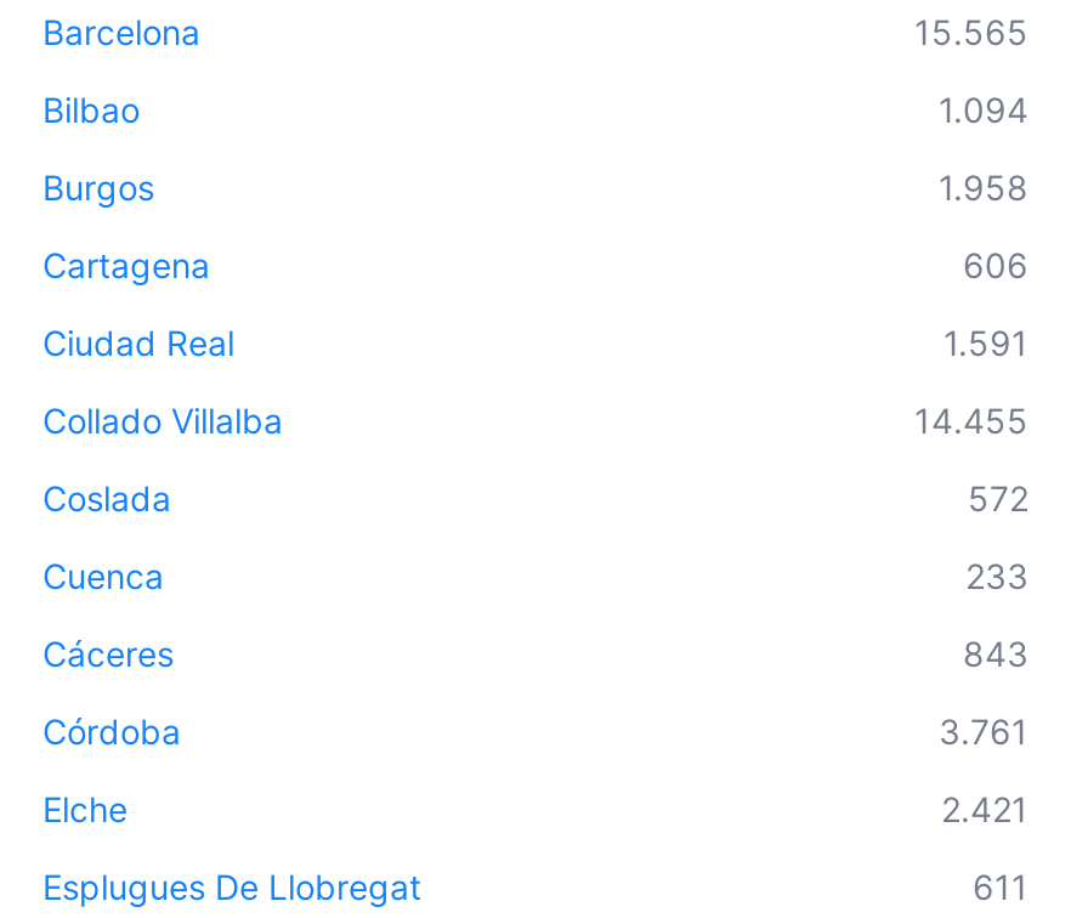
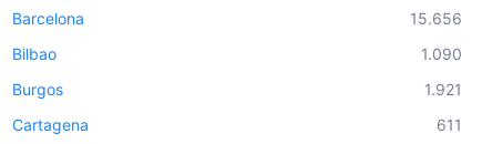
- 15.565
+ 15.656

- 1.094
+ 1.090

- 1.958
+ 1.921

- 606
- Ciudad Real
- 1.591
- Collado Villalba
- 14.455
- Coslada
- 572
- Cuenca
- 233
- Cáceres
- 843
- Córdoba
- 3.761
- Elche
- 2.421
- Esplugues De Llobregat
